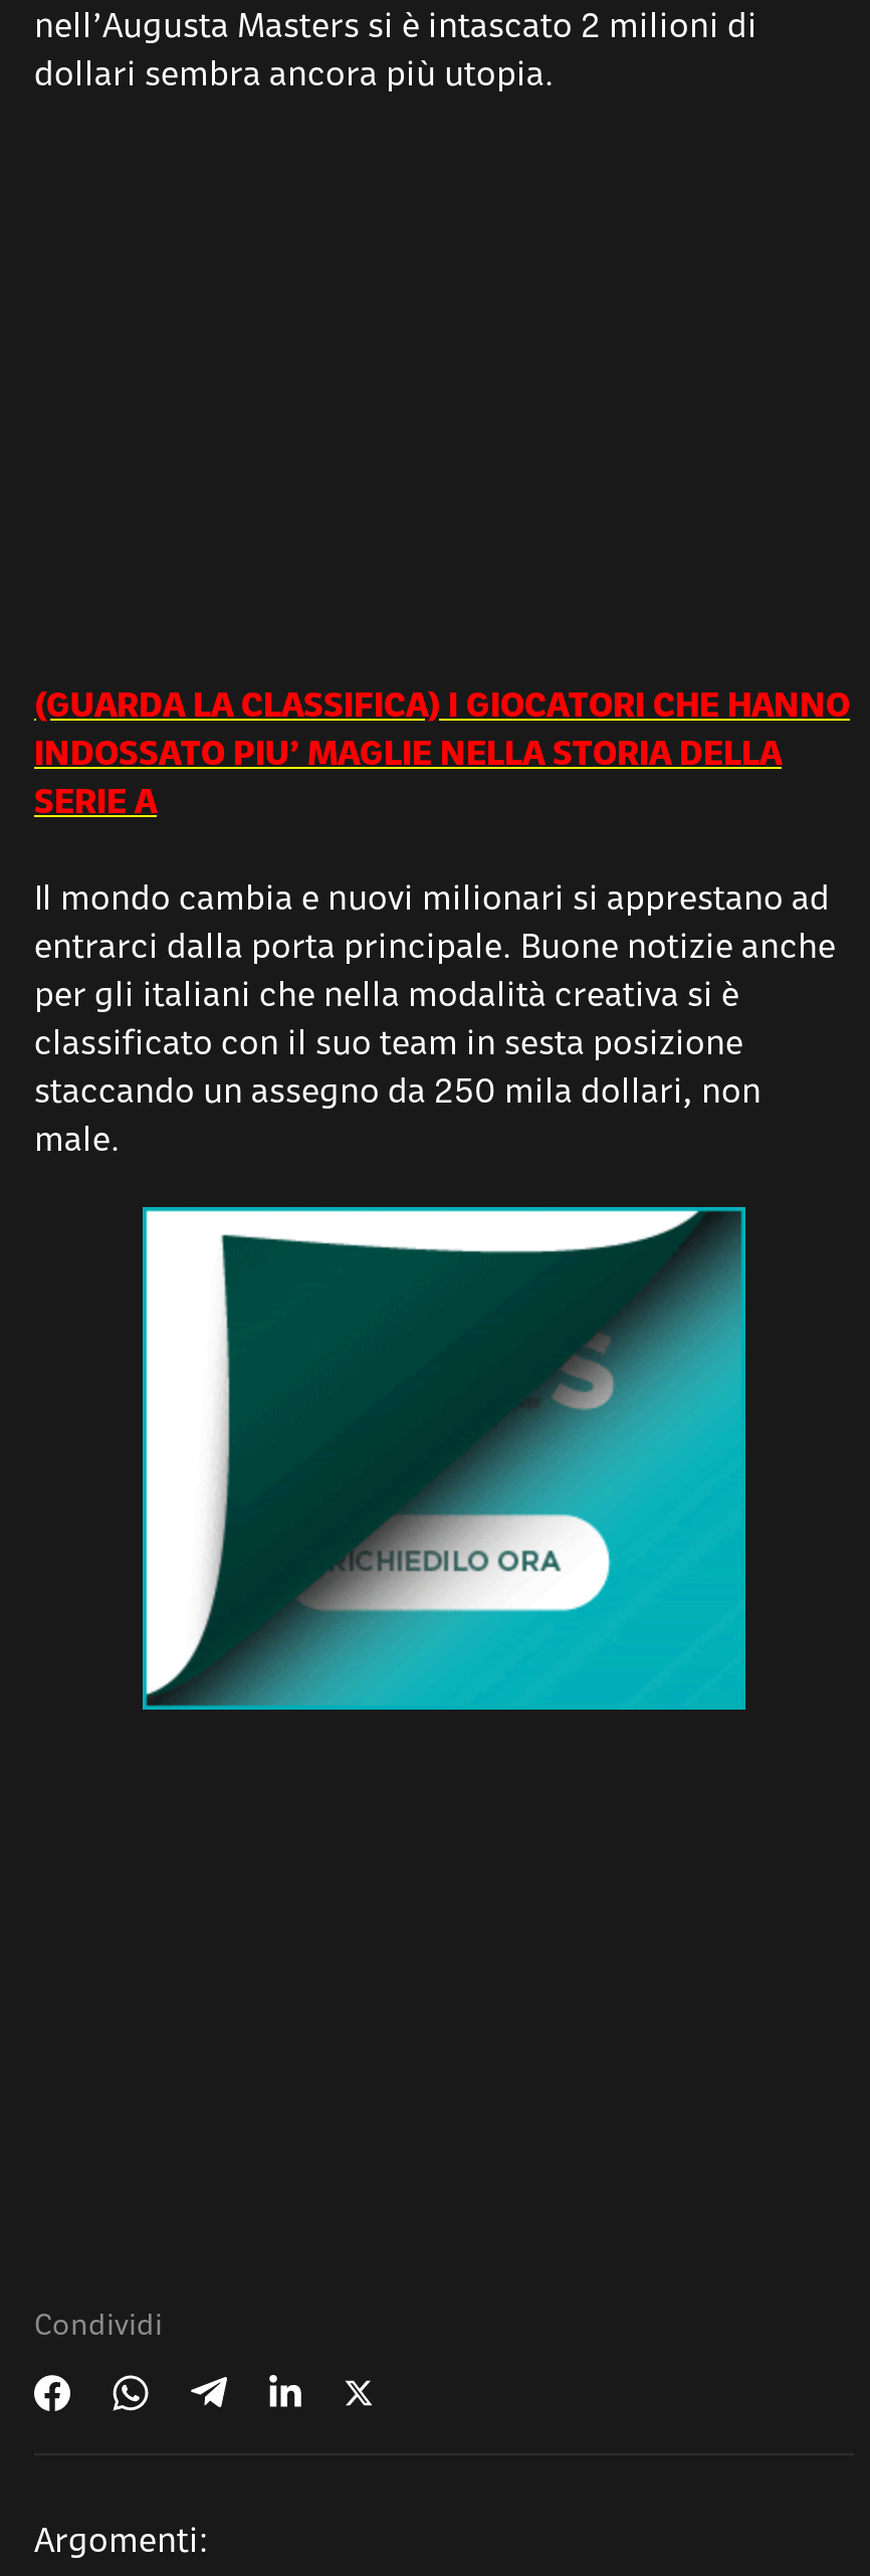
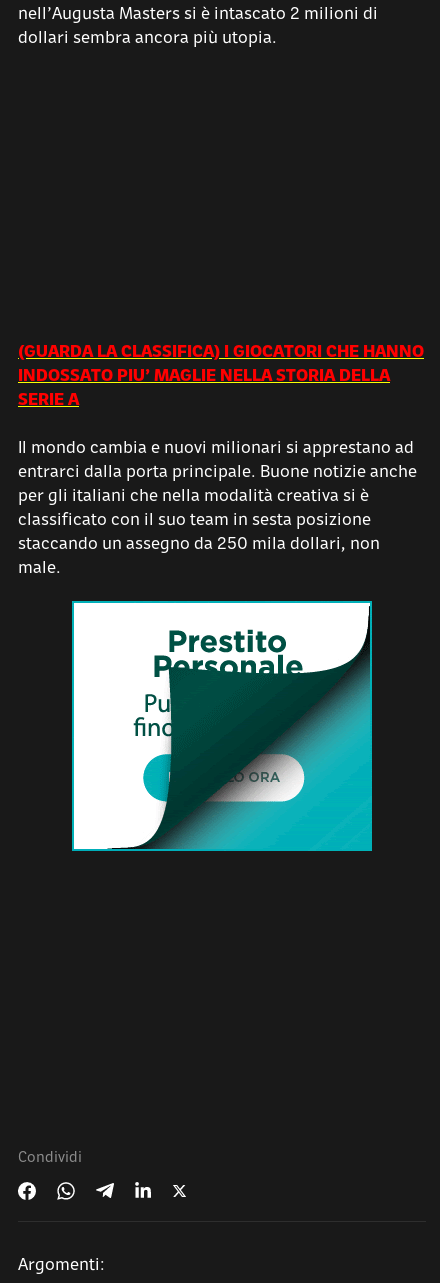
- [image]
+ [image]
